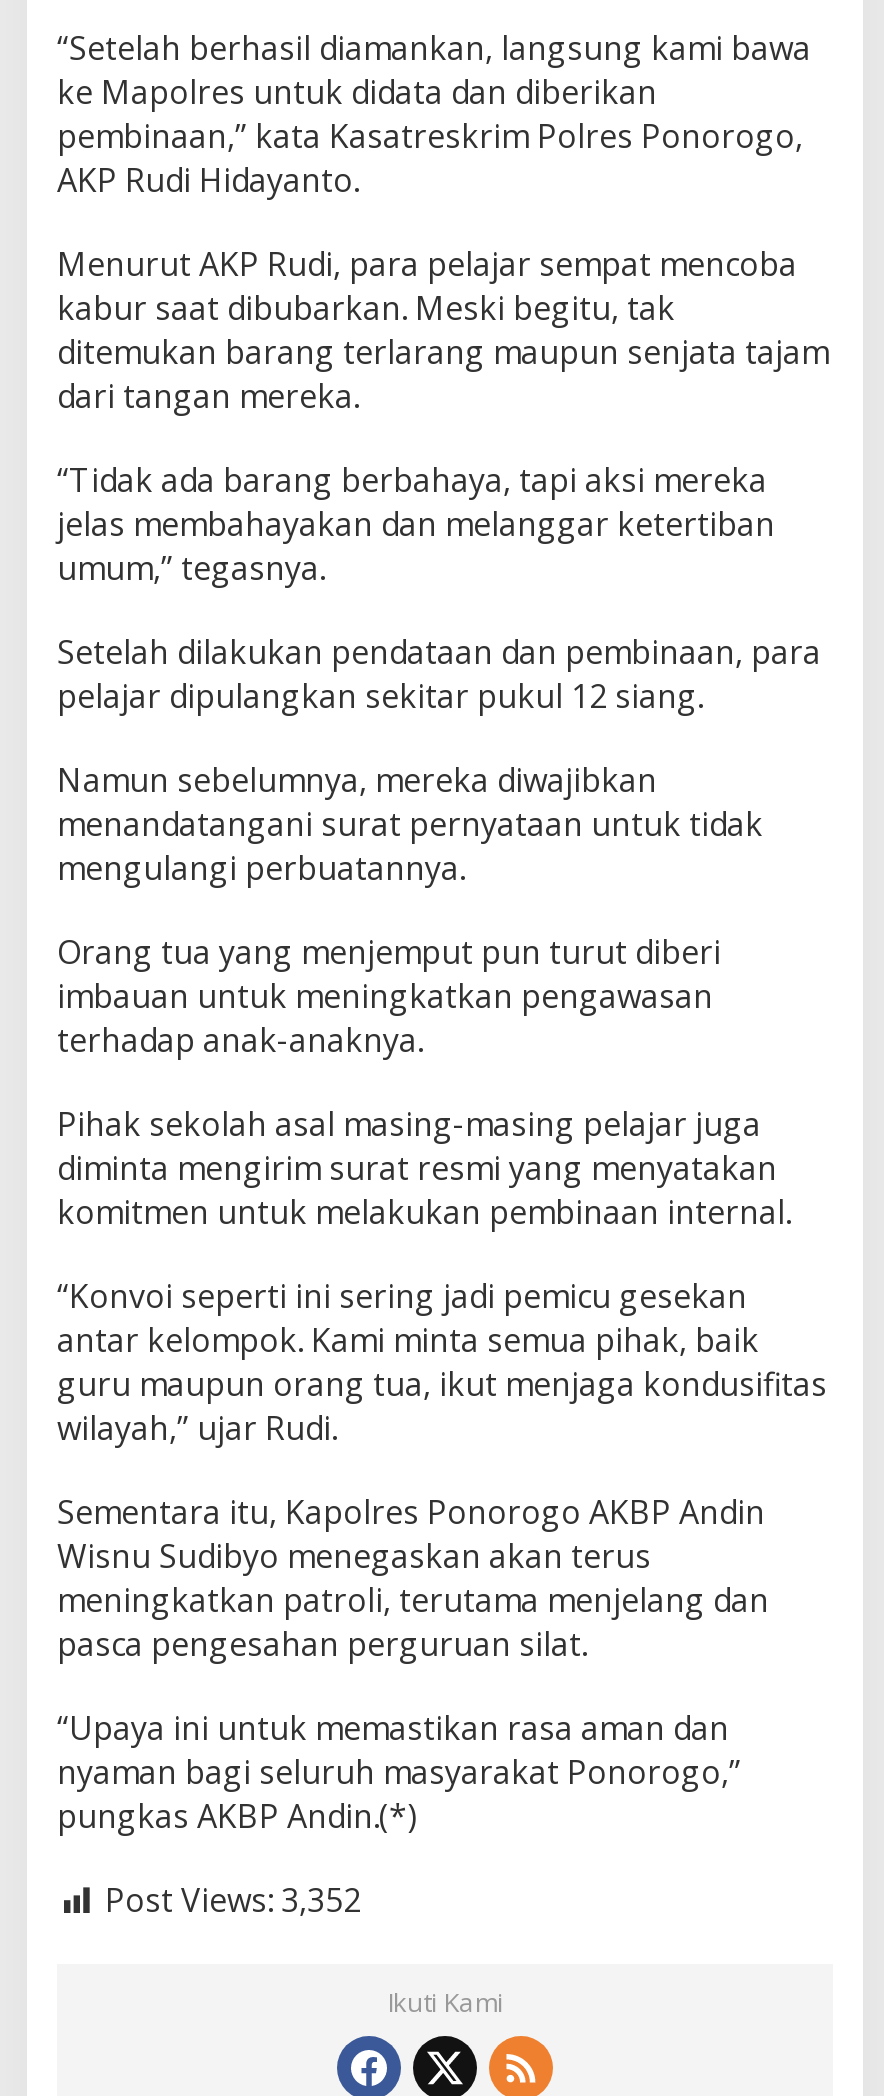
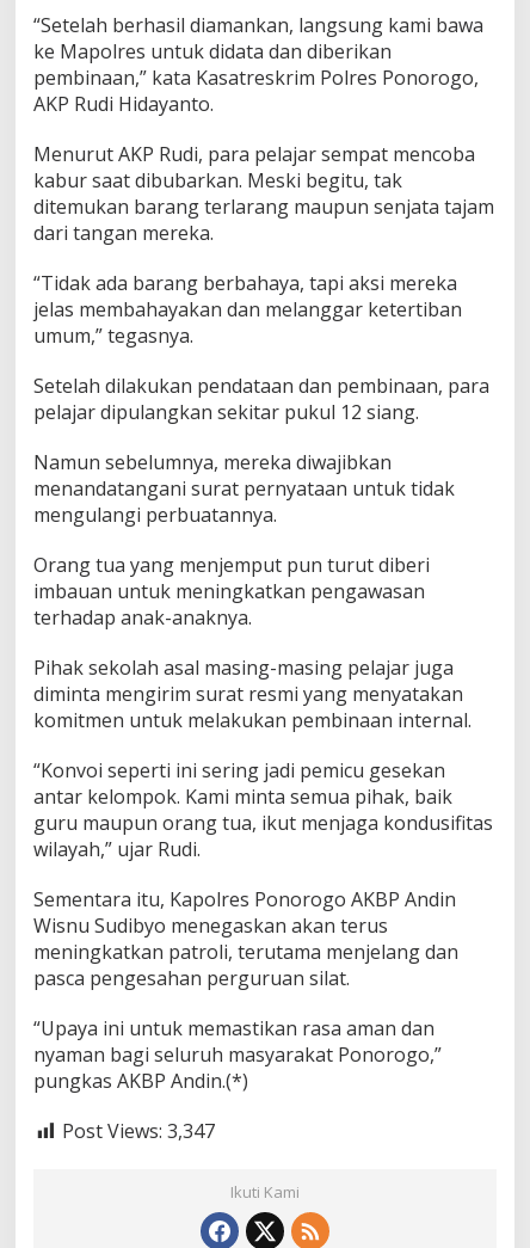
- Post Views: 3,352
+ Post Views: 3,347
